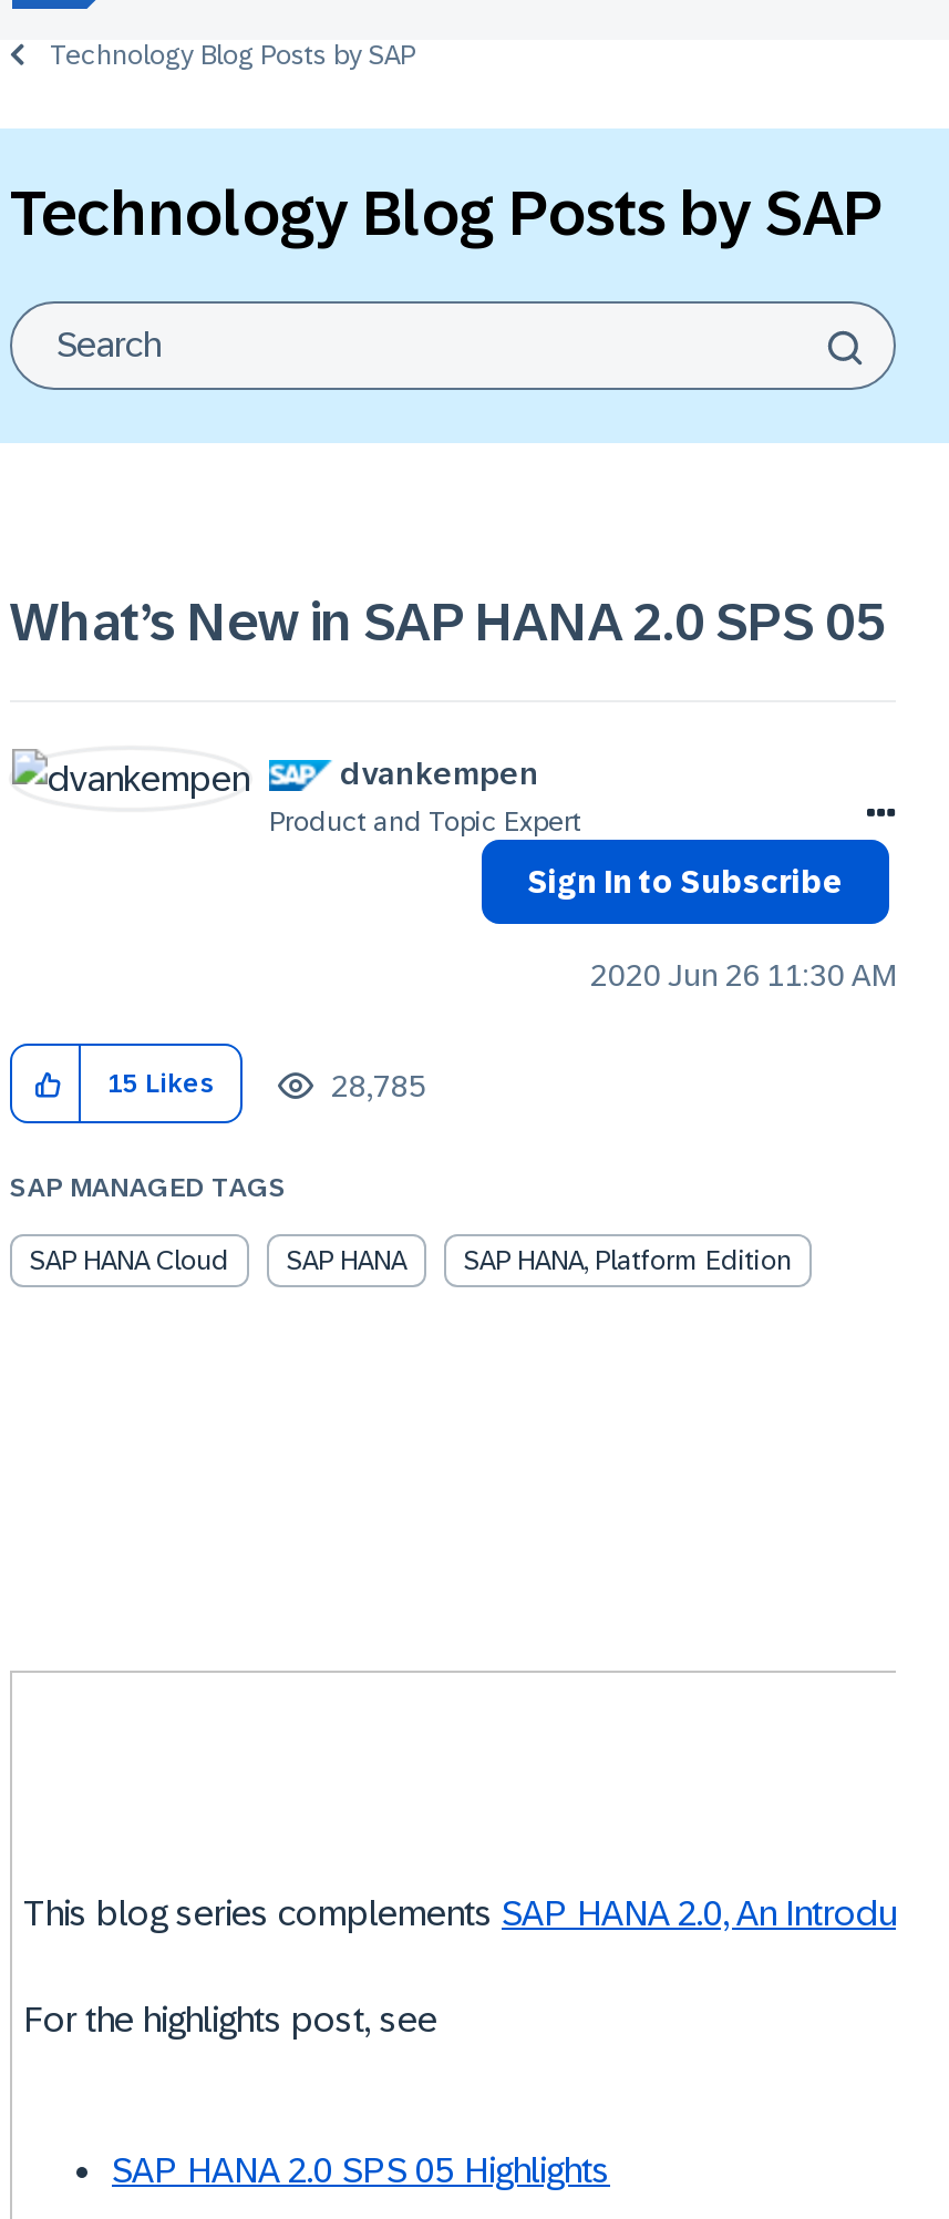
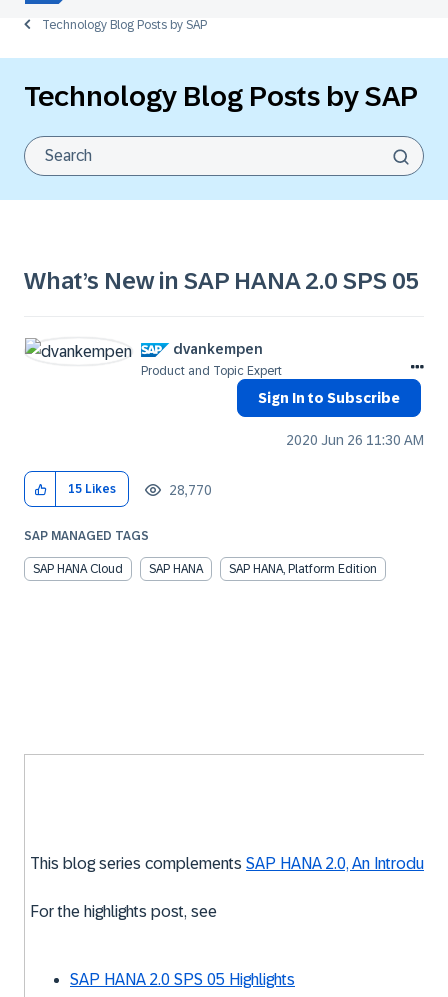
- 28,785
+ 28,770
